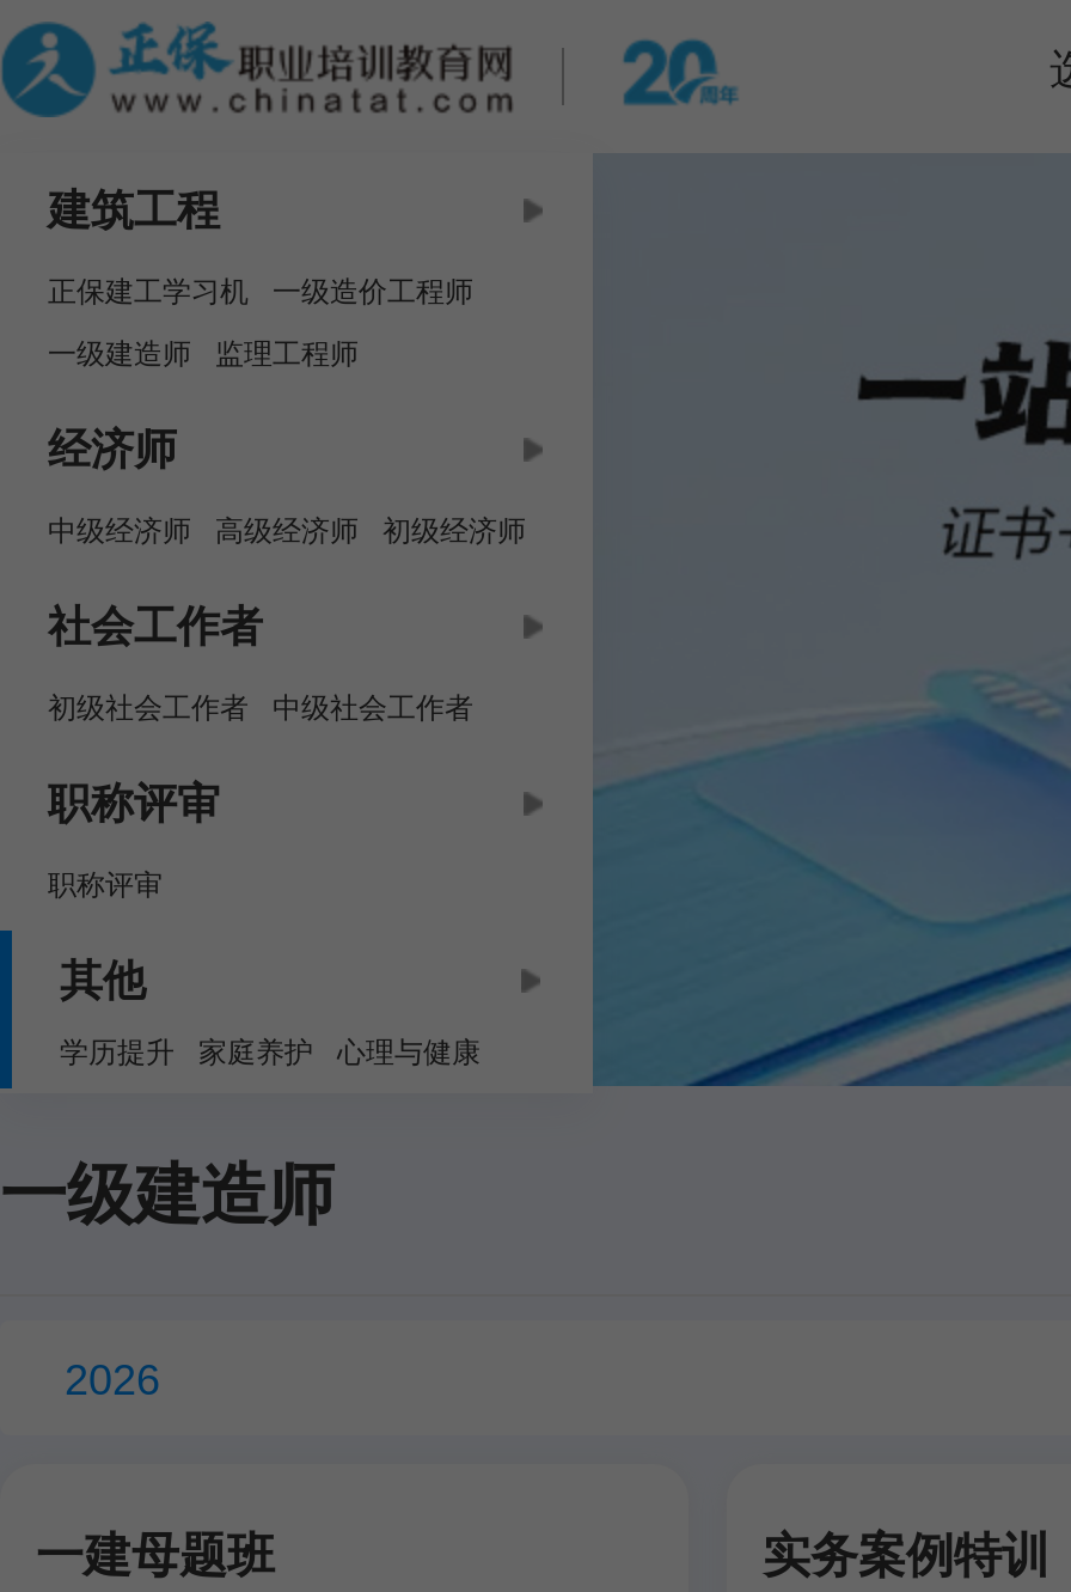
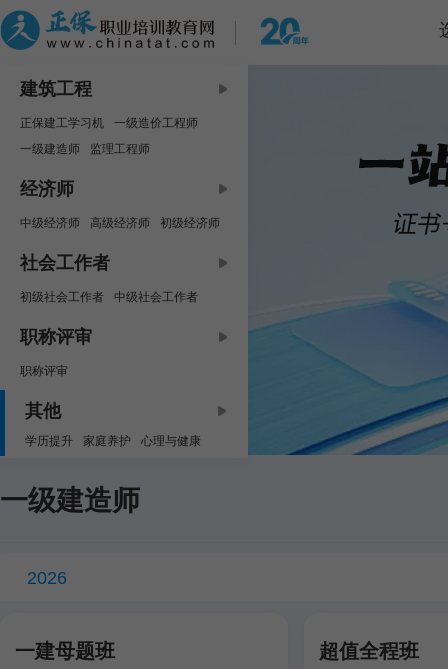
- 实务案例特训
+ 超值全程班
